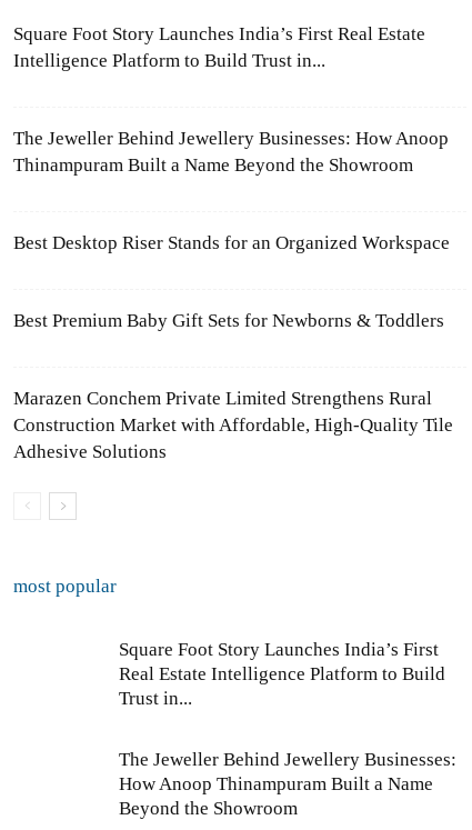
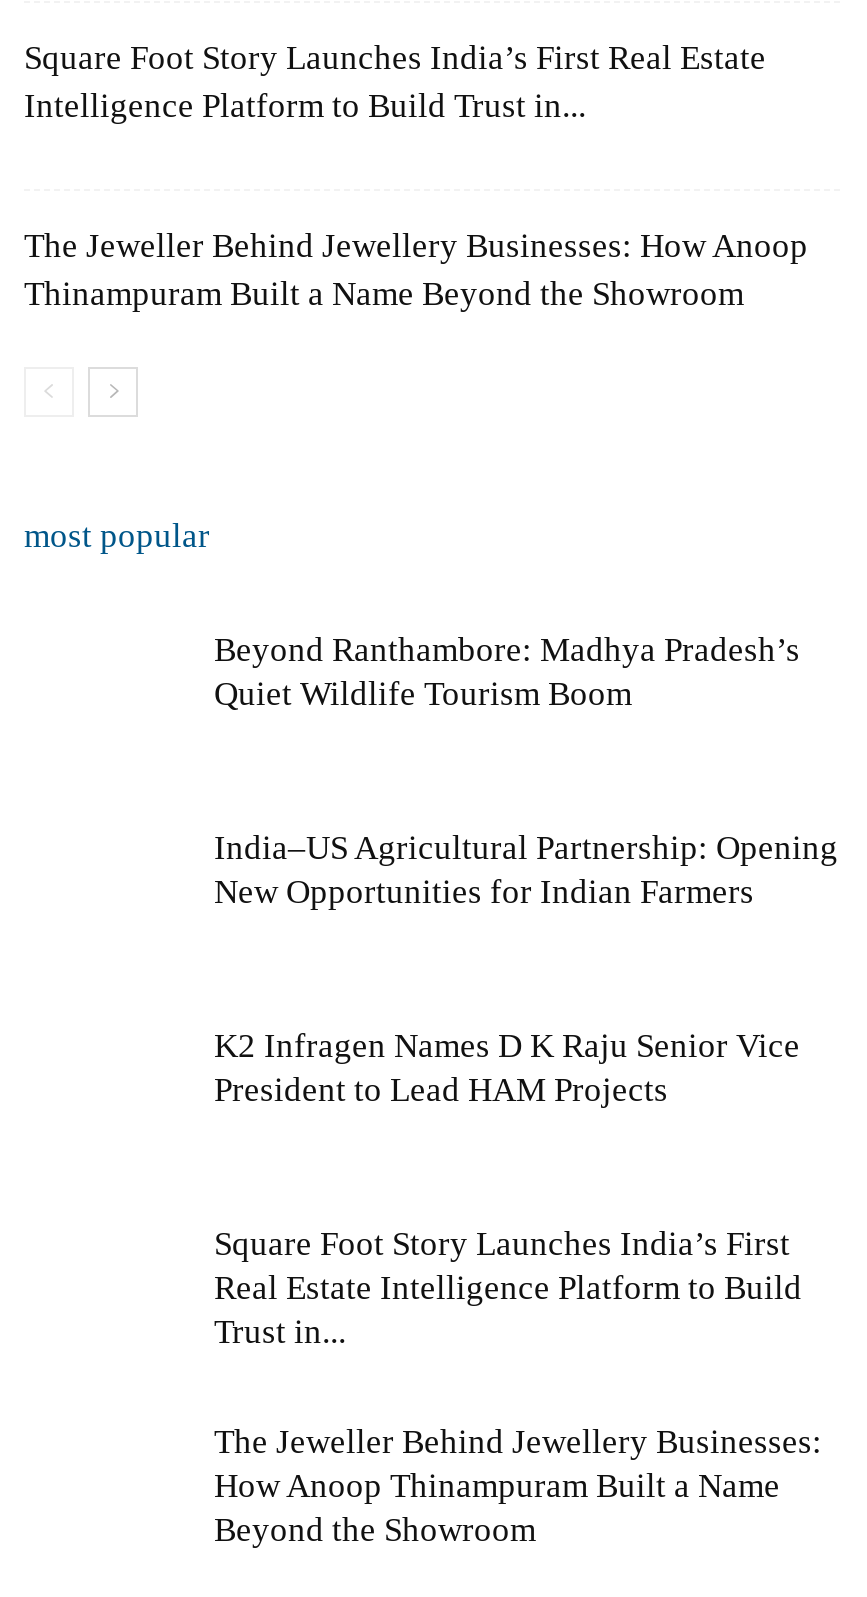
- Best Desktop Riser Stands for an Organized Workspace

- Best Premium Baby Gift Sets for Newborns & Toddlers

- Marazen Conchem Private Limited Strengthens Rural
- Construction Market with Affordable, High-Quality Tile
- Adhesive Solutions

moved up: most popular

+ Beyond Ranthambore: Madhya Pradesh’s
+ Quiet Wildlife Tourism Boom

+ India–US Agricultural Partnership: Opening
+ New Opportunities for Indian Farmers

+ K2 Infragen Names D K Raju Senior Vice
+ President to Lead HAM Projects
